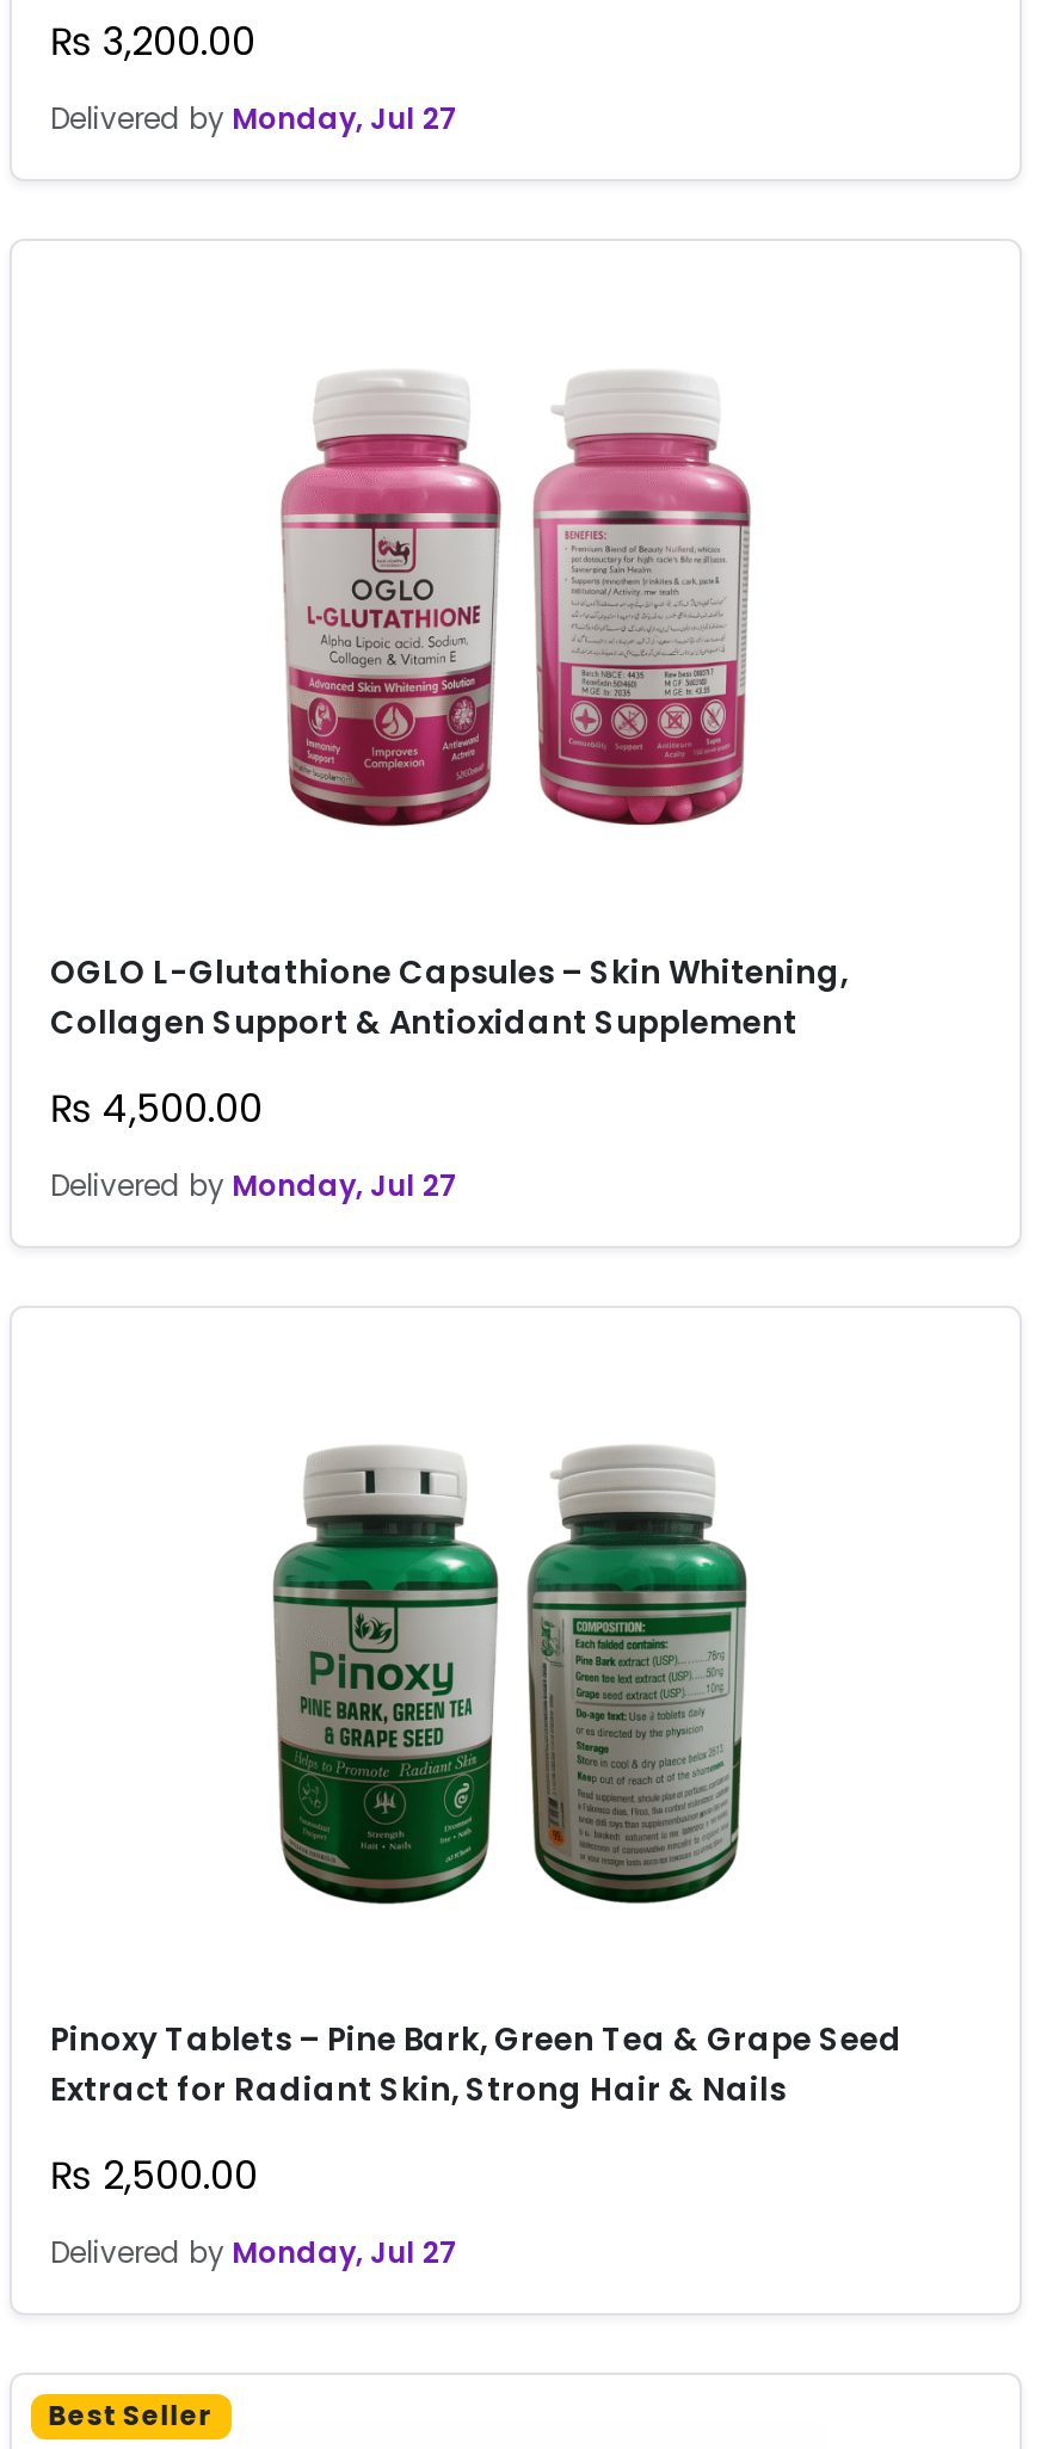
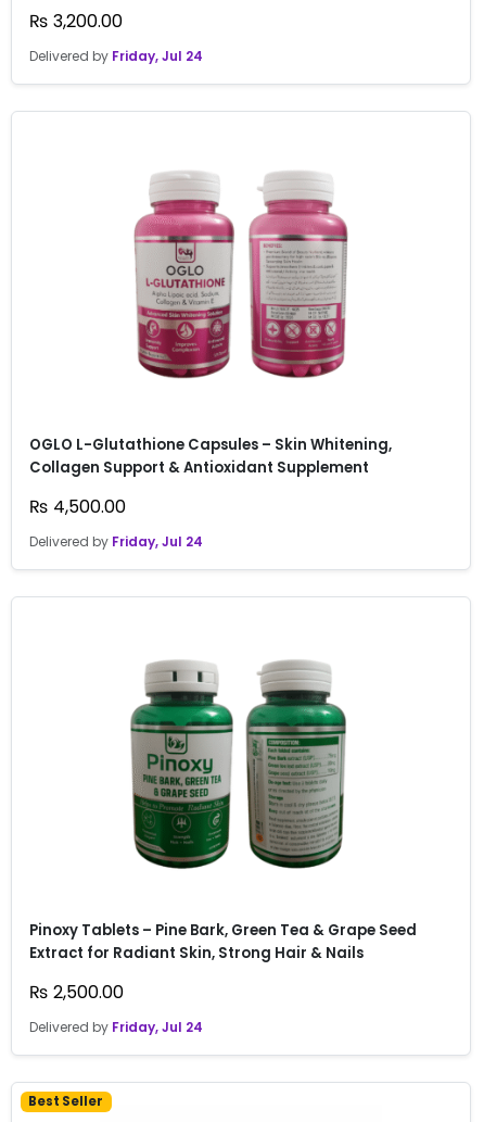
- Delivered by Monday, Jul 27
+ Delivered by Friday, Jul 24

- Delivered by Monday, Jul 27
+ Delivered by Friday, Jul 24

- Delivered by Monday, Jul 27
+ Delivered by Friday, Jul 24
